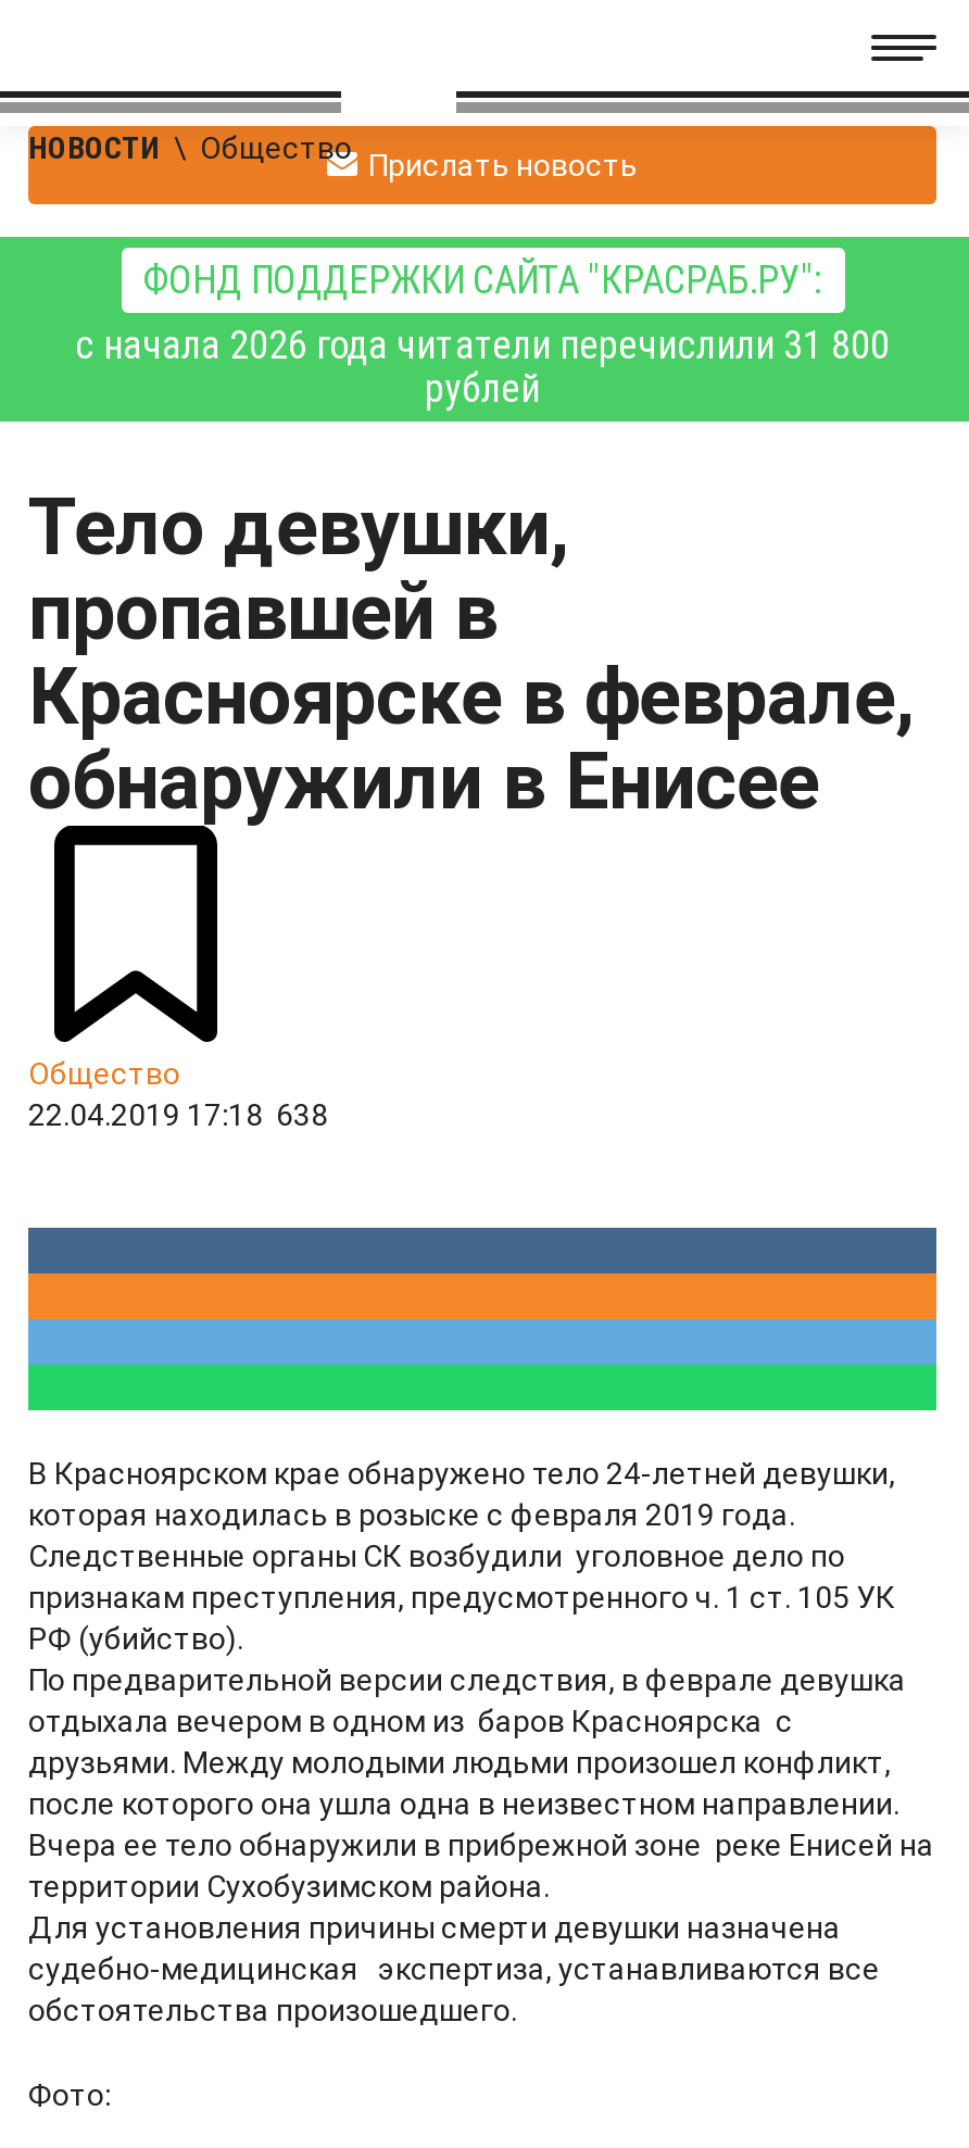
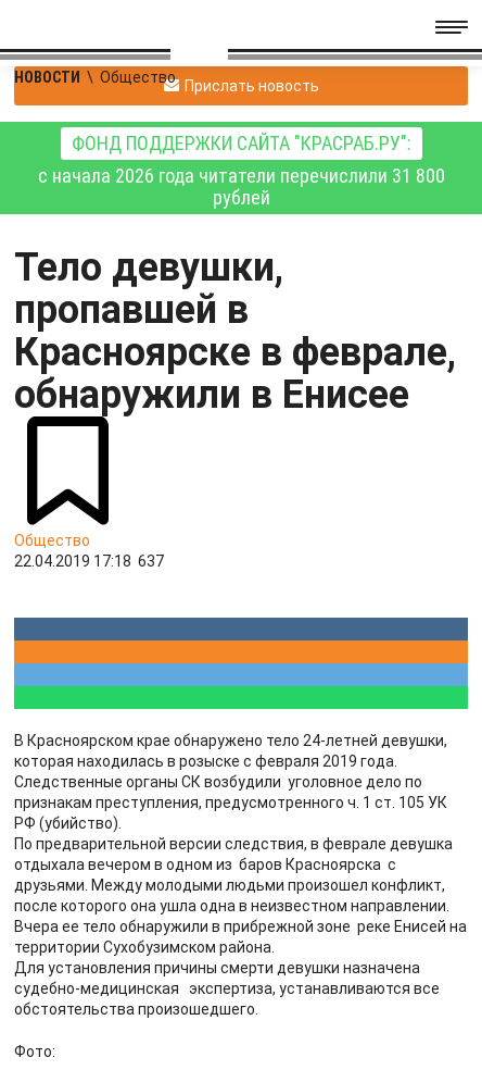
- 22.04.2019 17:18 638
+ 22.04.2019 17:18 637
